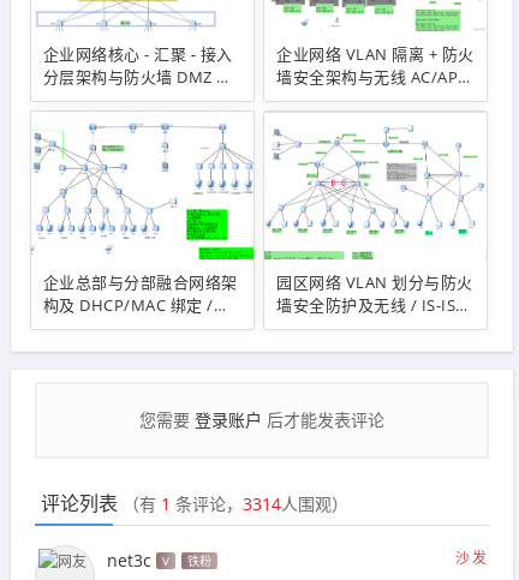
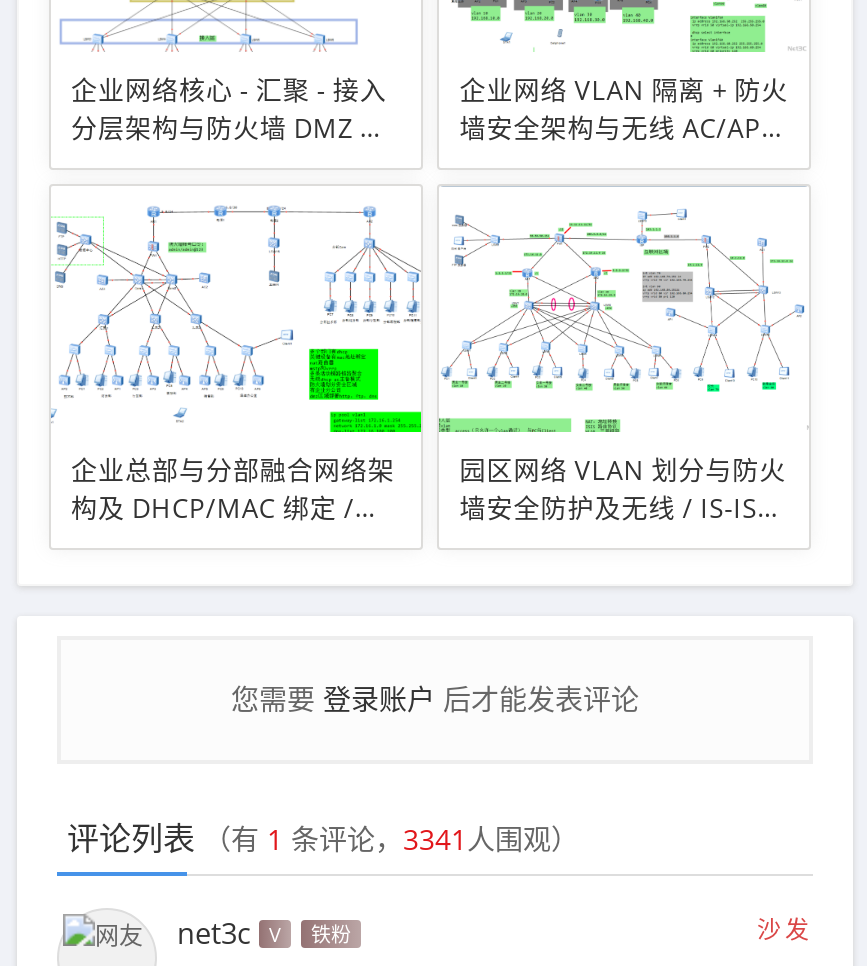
- 评论列表（有1条评论，3314人围观）
+ 评论列表（有1条评论，3341人围观）
